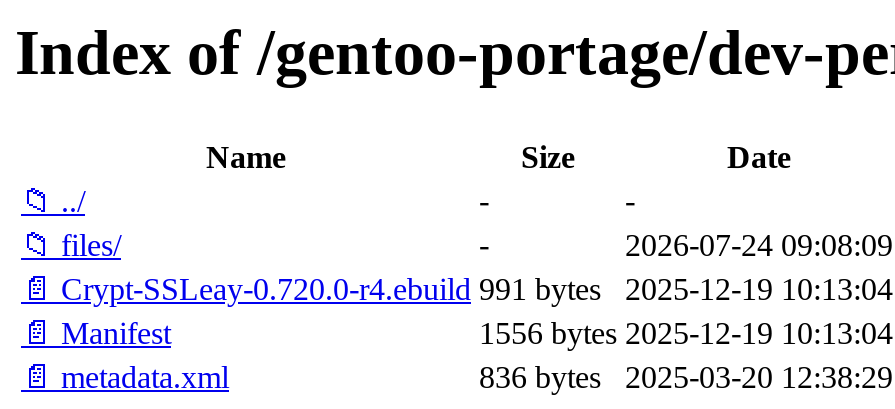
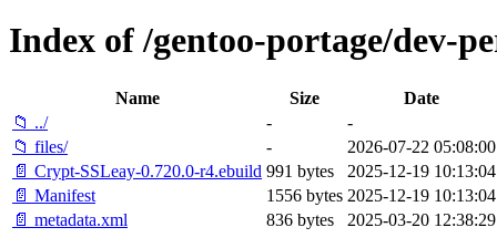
- 2026-07-24 09:08:09
+ 2026-07-22 05:08:00
